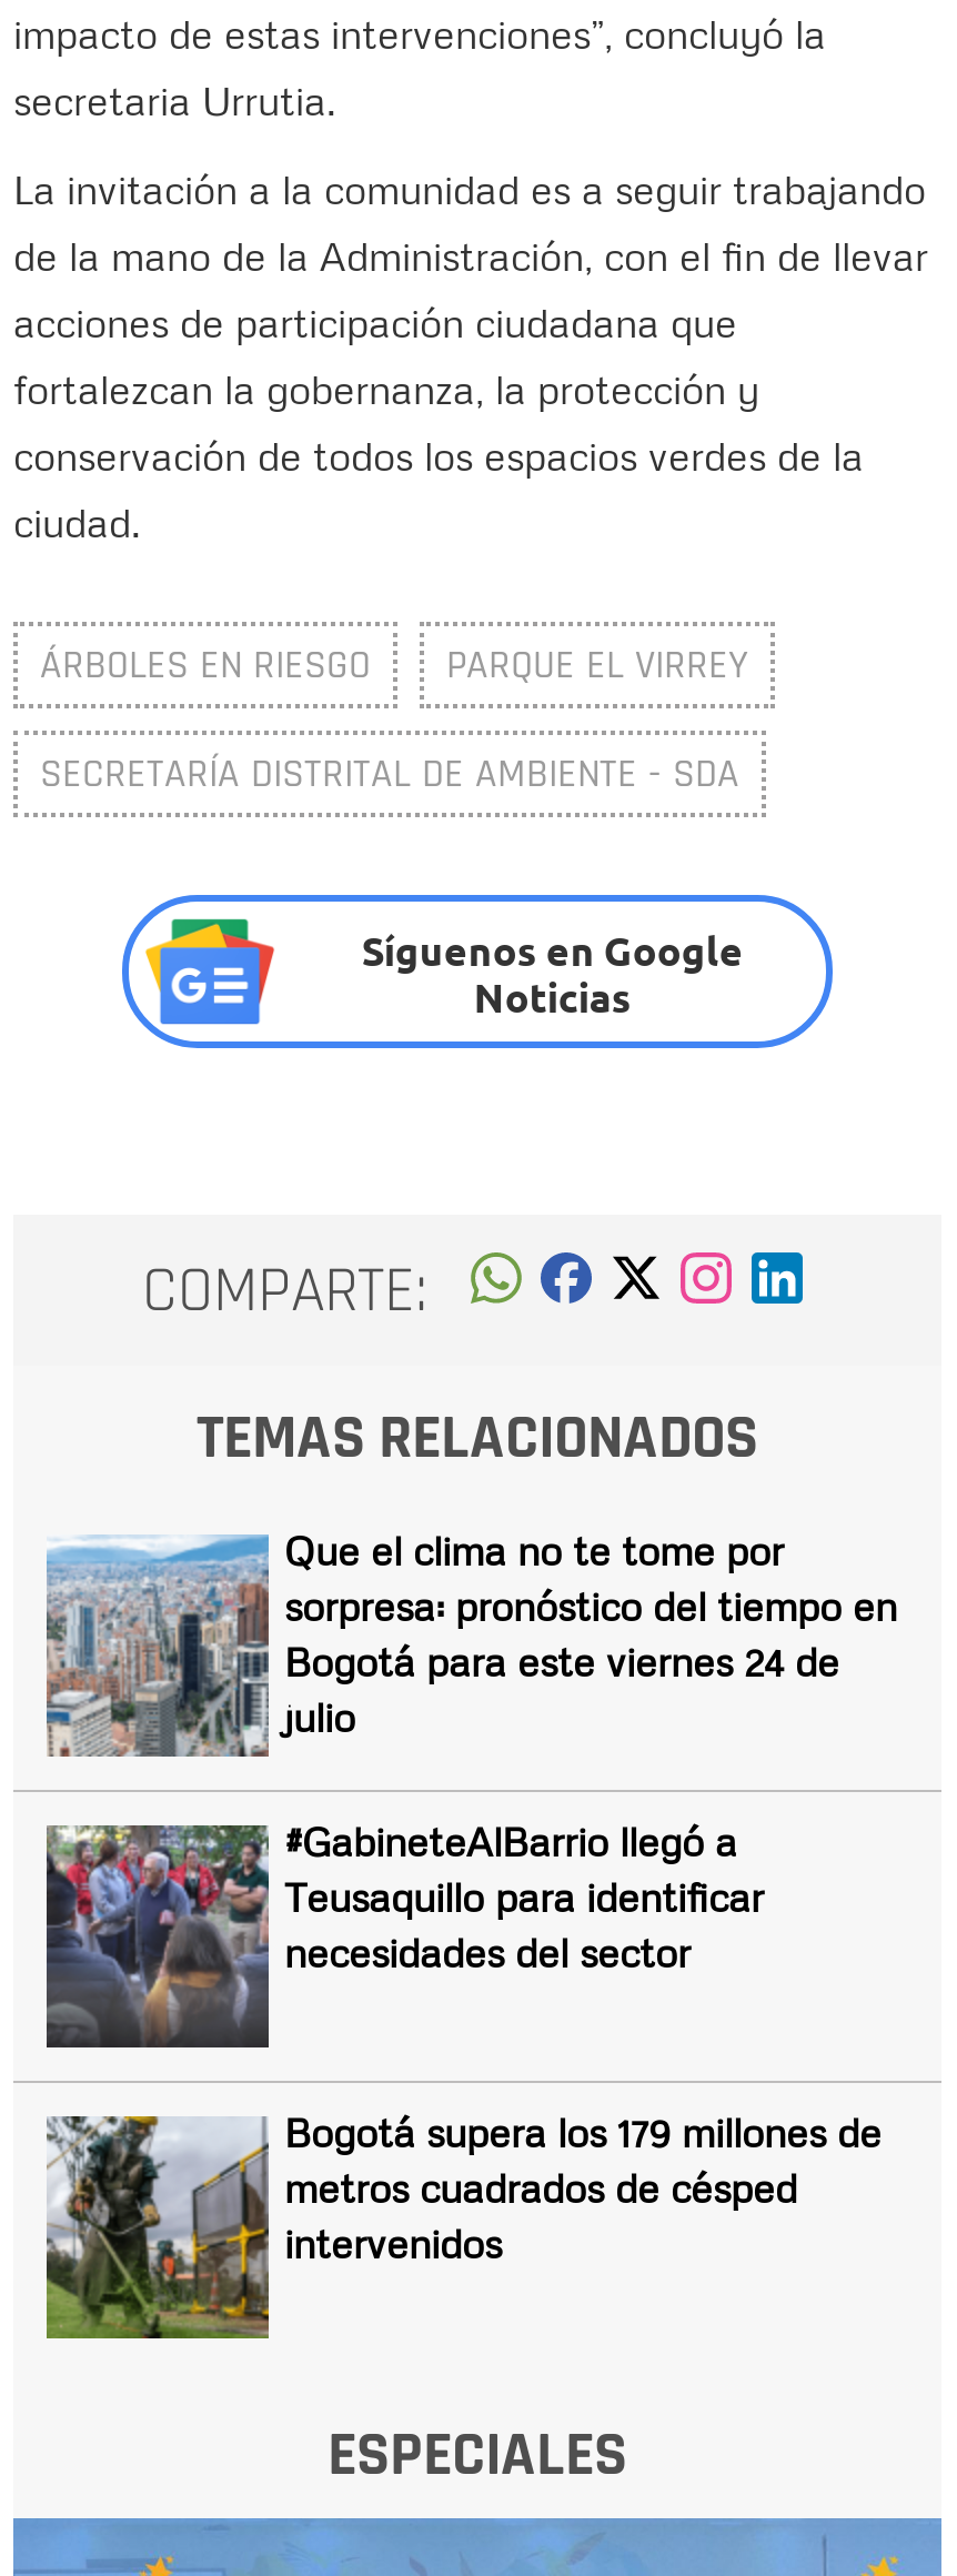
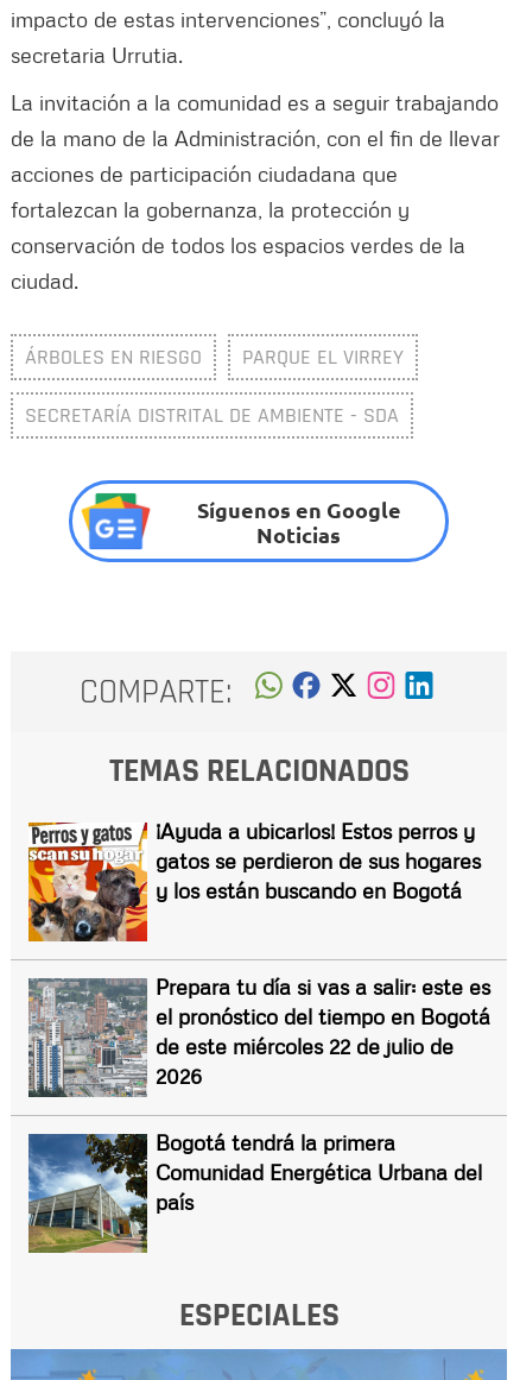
- [image]
- Que el clima no te tome por
- sorpresa: pronóstico del tiempo en
- Bogotá para este viernes 24 de
- julio
+ [image]
+ ¡Ayuda a ubicarlos! Estos perros y
+ gatos se perdieron de sus hogares
+ y los están buscando en Bogotá

- [image]
- #GabineteAlBarrio llegó a
- Teusaquillo para identificar
- necesidades del sector
+ [image]
+ Prepara tu día si vas a salir: este es
+ el pronóstico del tiempo en Bogotá
+ de este miércoles 22 de julio de
+ 2026

- [image]
- Bogotá supera los 179 millones de
- metros cuadrados de césped
- intervenidos
+ [image]
+ Bogotá tendrá la primera
+ Comunidad Energética Urbana del
+ país
